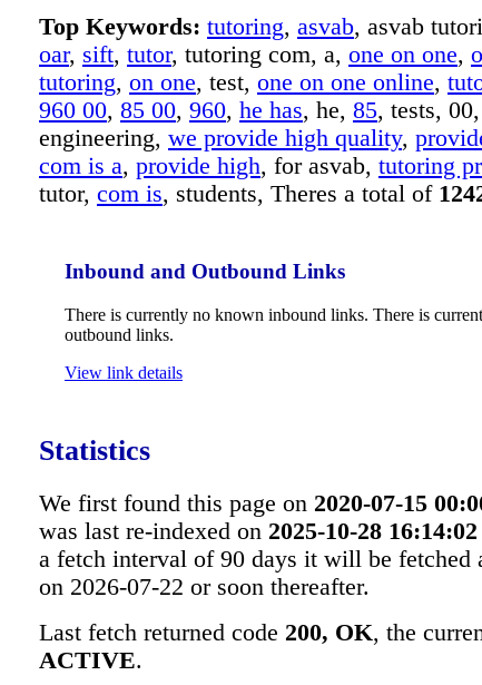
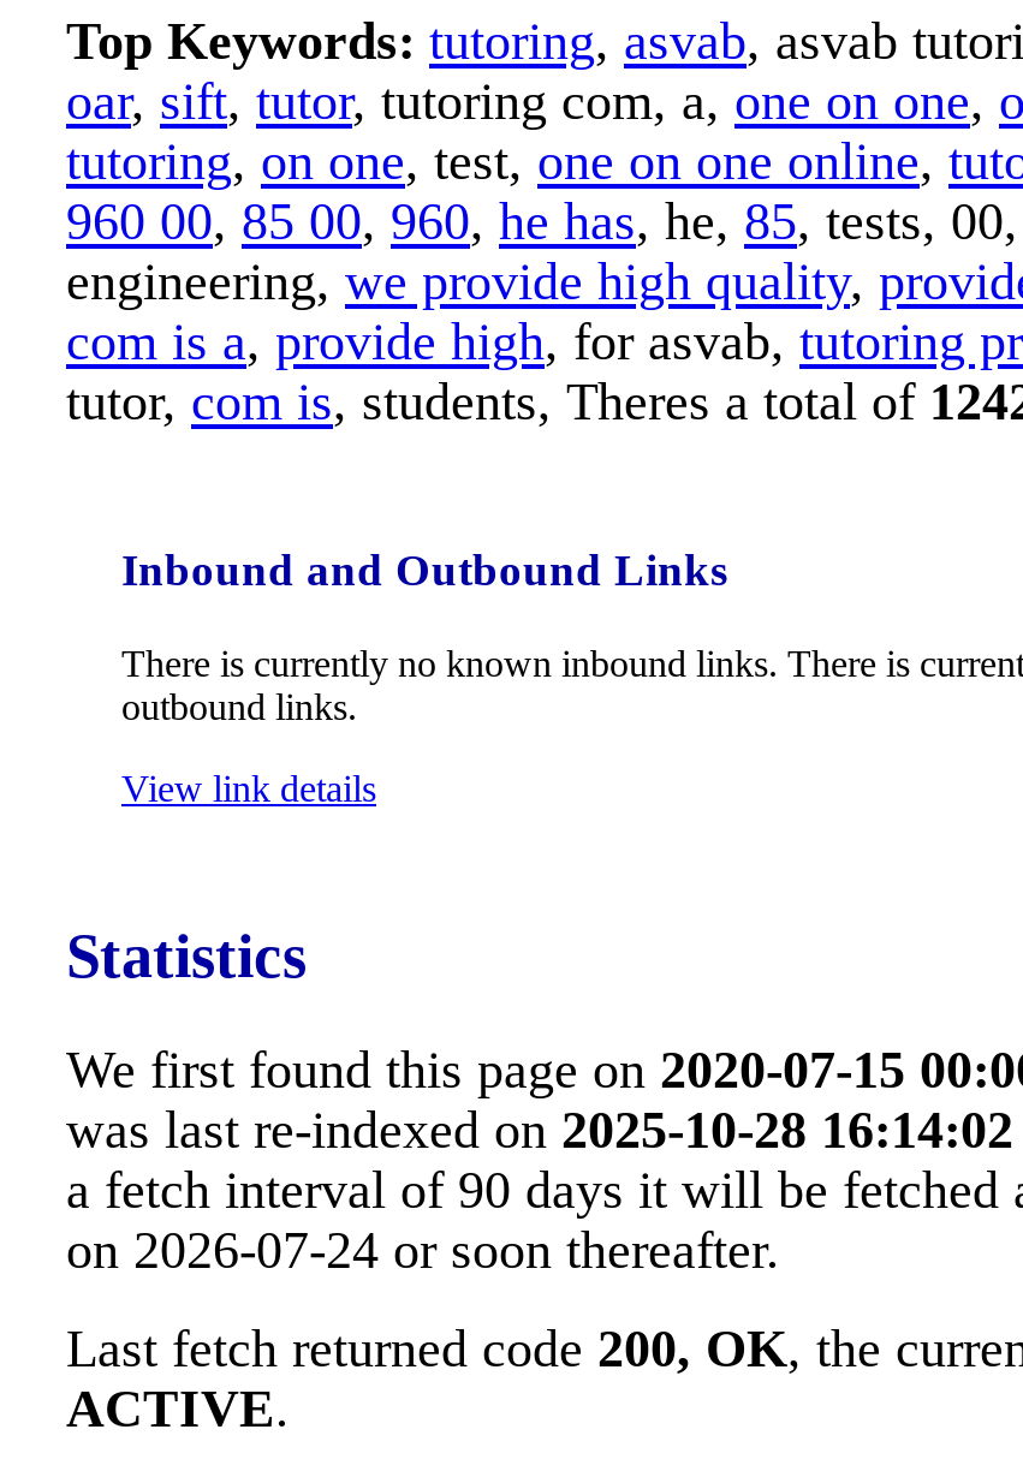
- on 2026-07-22 or soon thereafter.
+ on 2026-07-24 or soon thereafter.
